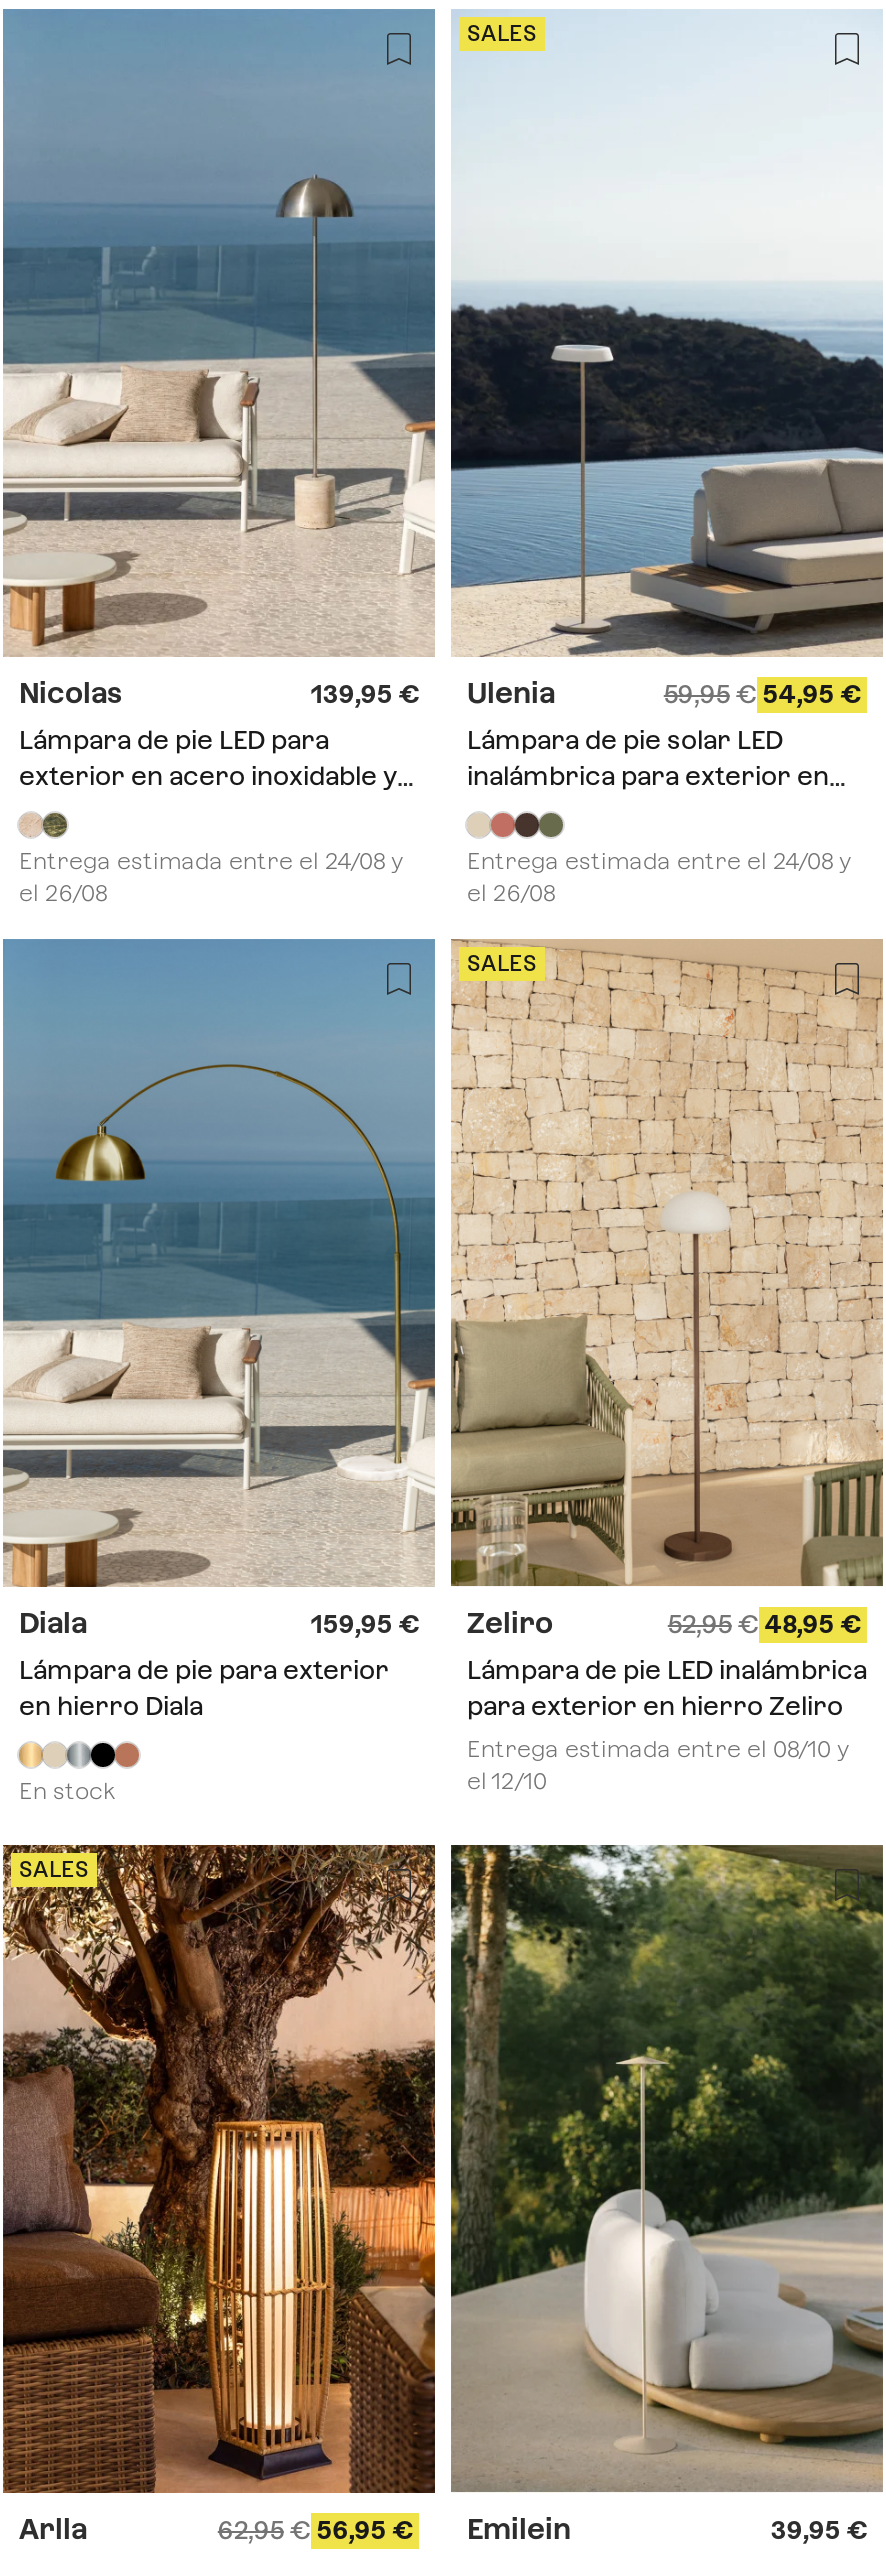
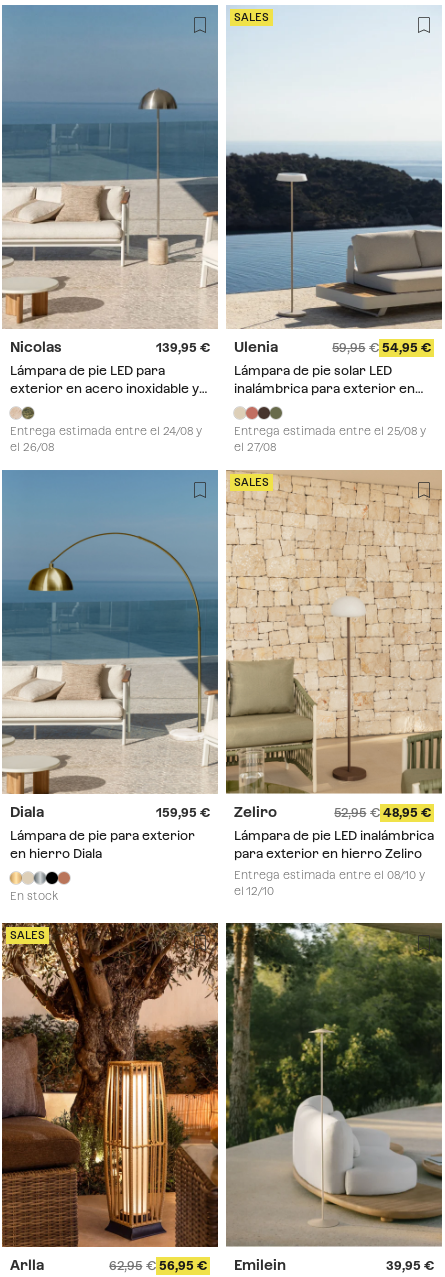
- Entrega estimada entre el 24/08 y
+ Entrega estimada entre el 25/08 y

- el 26/08
+ el 27/08
